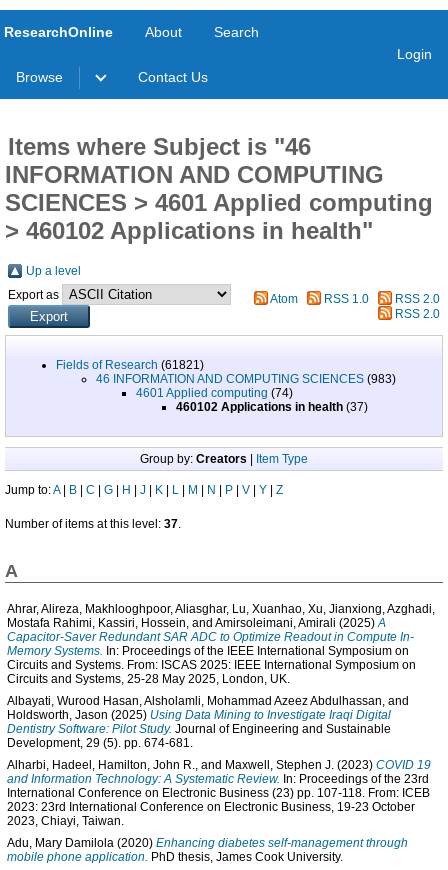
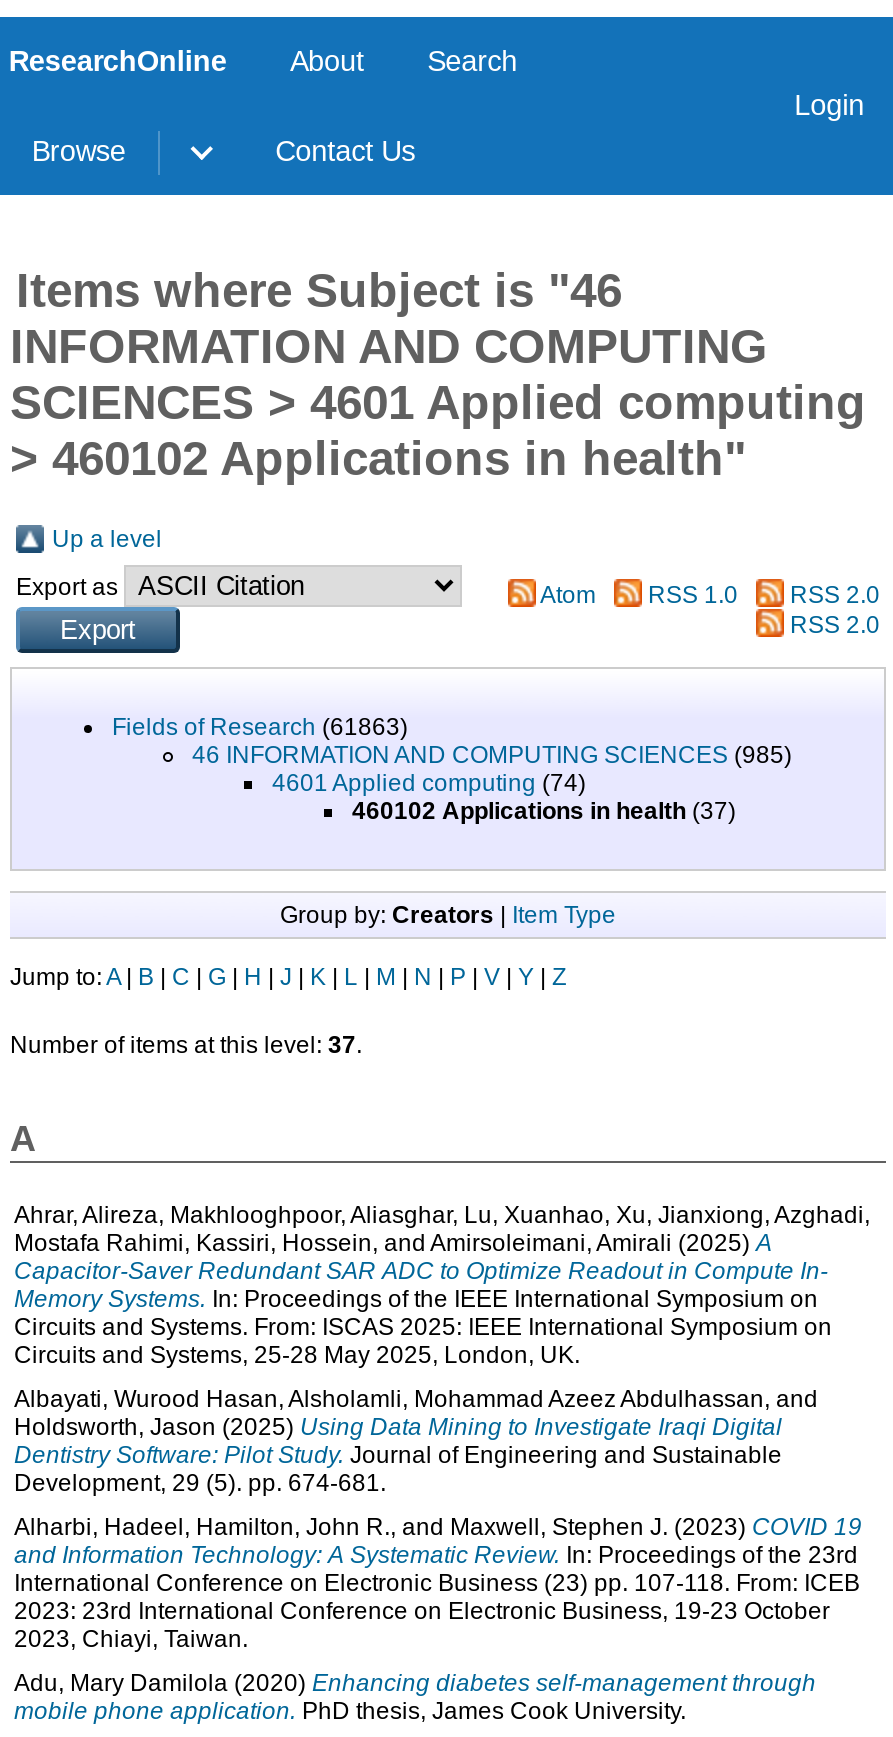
- Fields of Research (61821)
+ Fields of Research (61863)

- 46 INFORMATION AND COMPUTING SCIENCES (983)
+ 46 INFORMATION AND COMPUTING SCIENCES (985)
